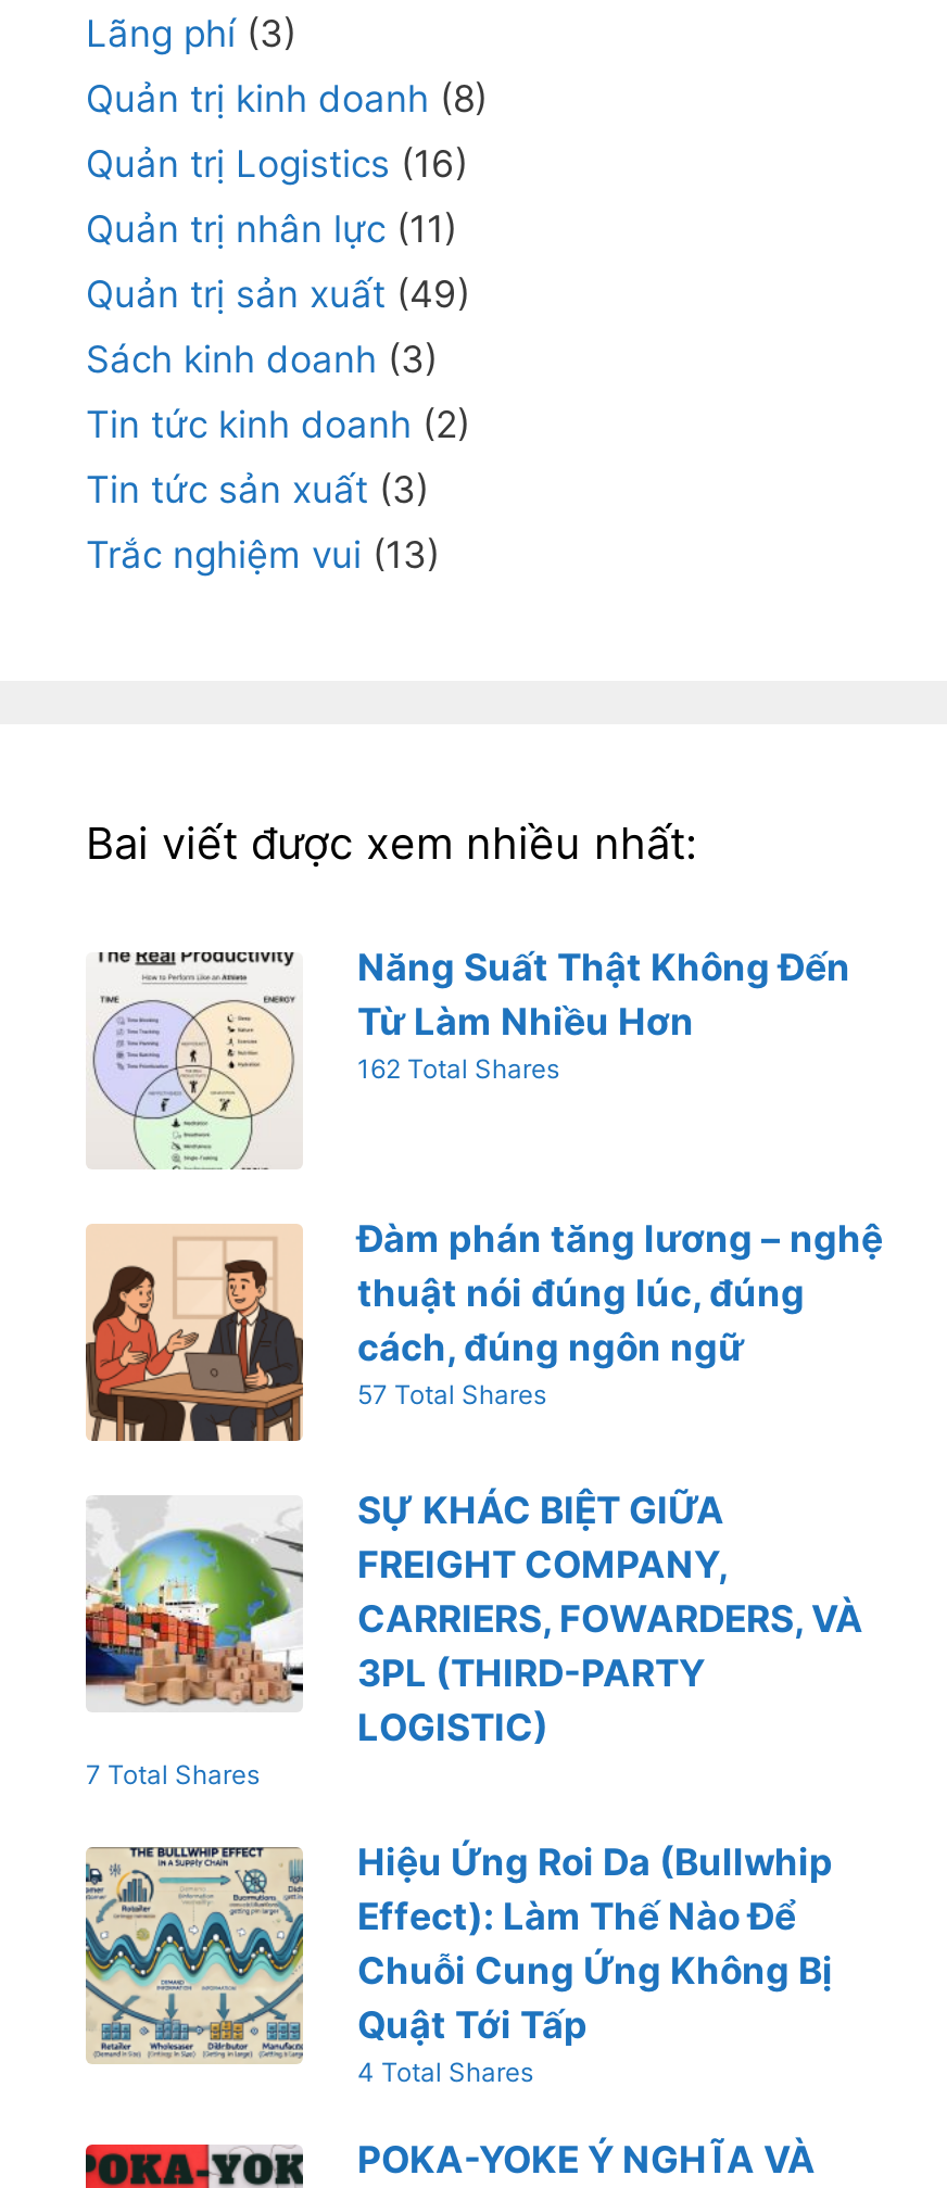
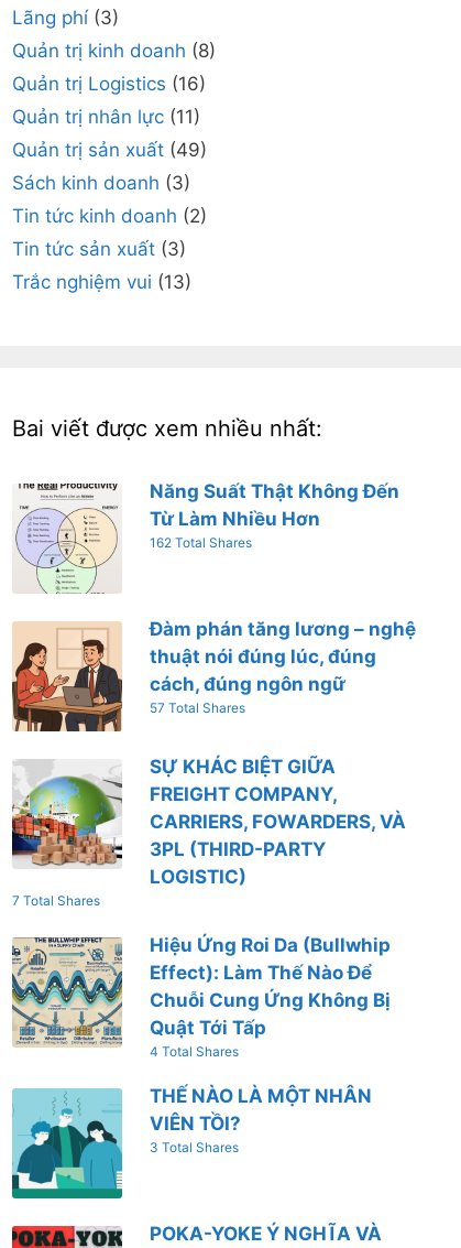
+ [image]
+ THẾ NÀO LÀ MỘT NHÂN
+ VIÊN TỒI?
+ 3 Total Shares
